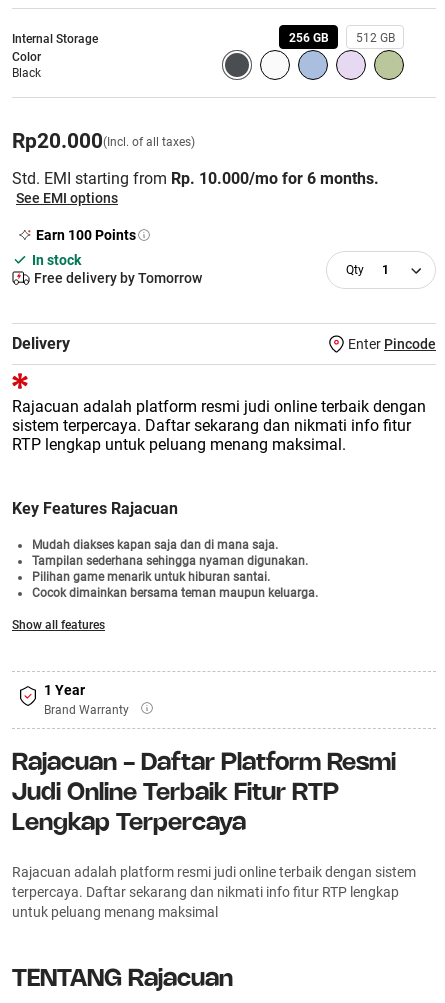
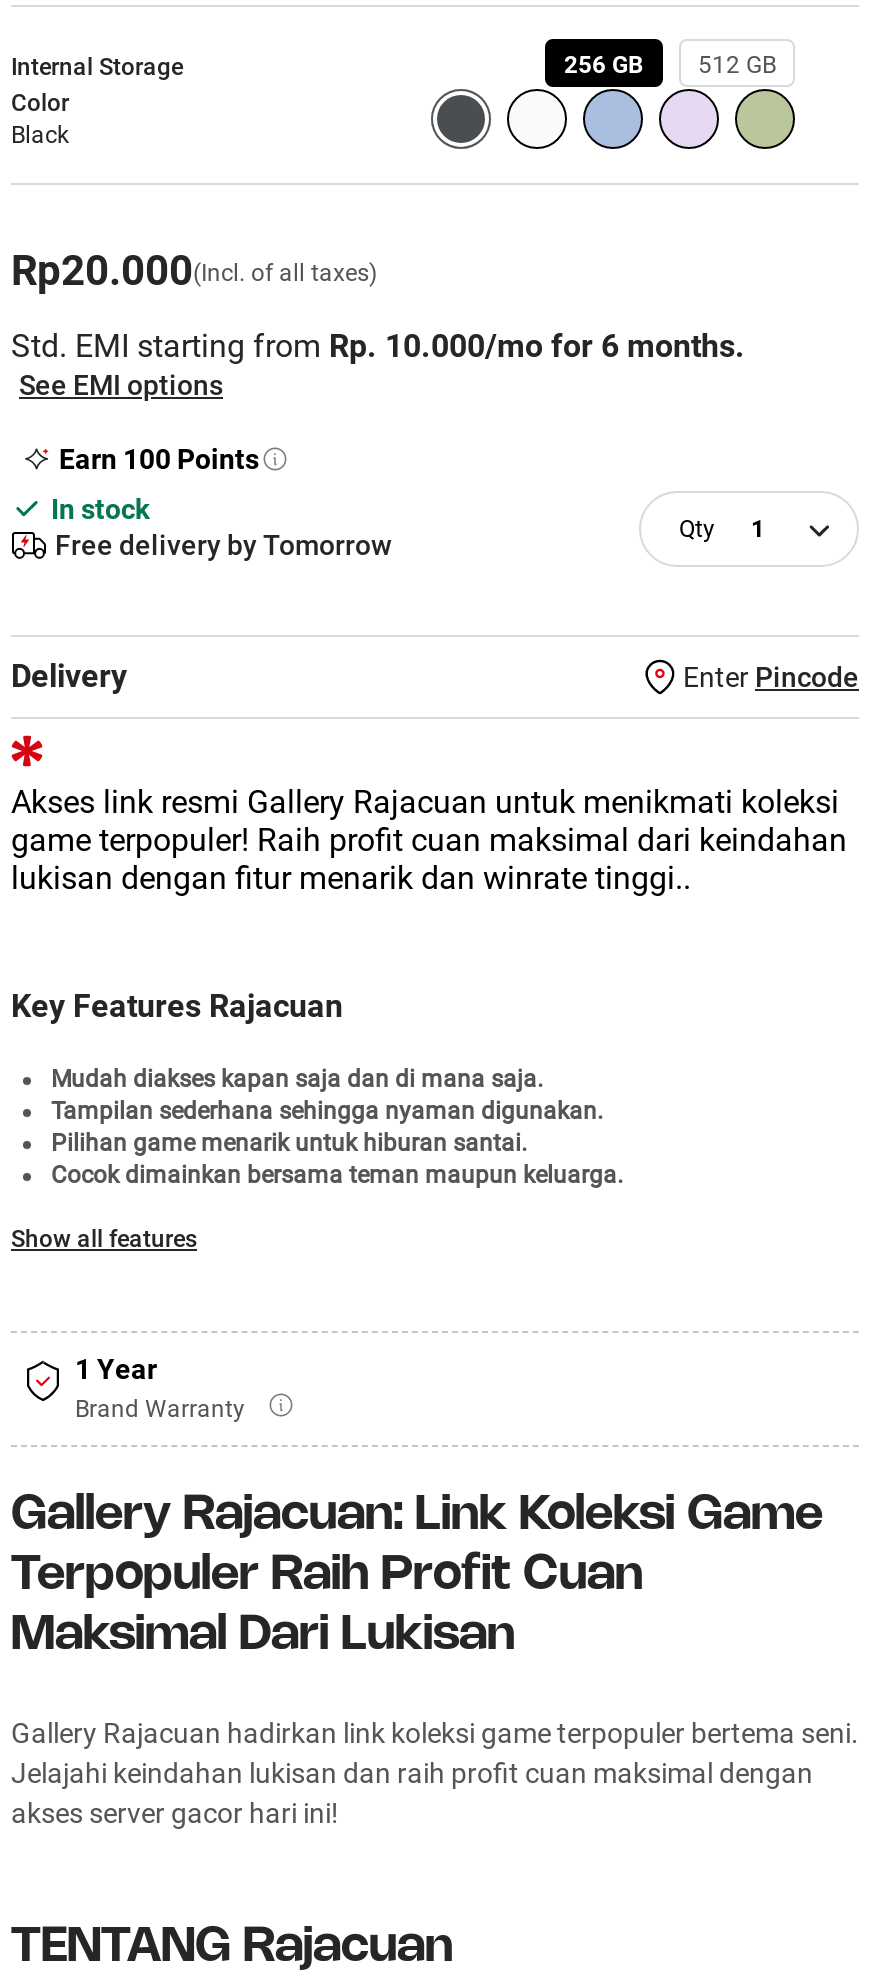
- Rajacuan adalah platform resmi judi online terbaik dengan
- sistem terpercaya. Daftar sekarang dan nikmati info fitur
- RTP lengkap untuk peluang menang maksimal.
+ Akses link resmi Gallery Rajacuan untuk menikmati koleksi
+ game terpopuler! Raih profit cuan maksimal dari keindahan
+ lukisan dengan fitur menarik dan winrate tinggi..

- Rajacuan - Daftar Platform Resmi
- Judi Online Terbaik Fitur RTP
- Lengkap Terpercaya
+ Gallery Rajacuan: Link Koleksi Game
+ Terpopuler Raih Profit Cuan
+ Maksimal Dari Lukisan

- Rajacuan adalah platform resmi judi online terbaik dengan sistem
- terpercaya. Daftar sekarang dan nikmati info fitur RTP lengkap
- untuk peluang menang maksimal
+ Gallery Rajacuan hadirkan link koleksi game terpopuler bertema seni.
+ Jelajahi keindahan lukisan dan raih profit cuan maksimal dengan
+ akses server gacor hari ini!
